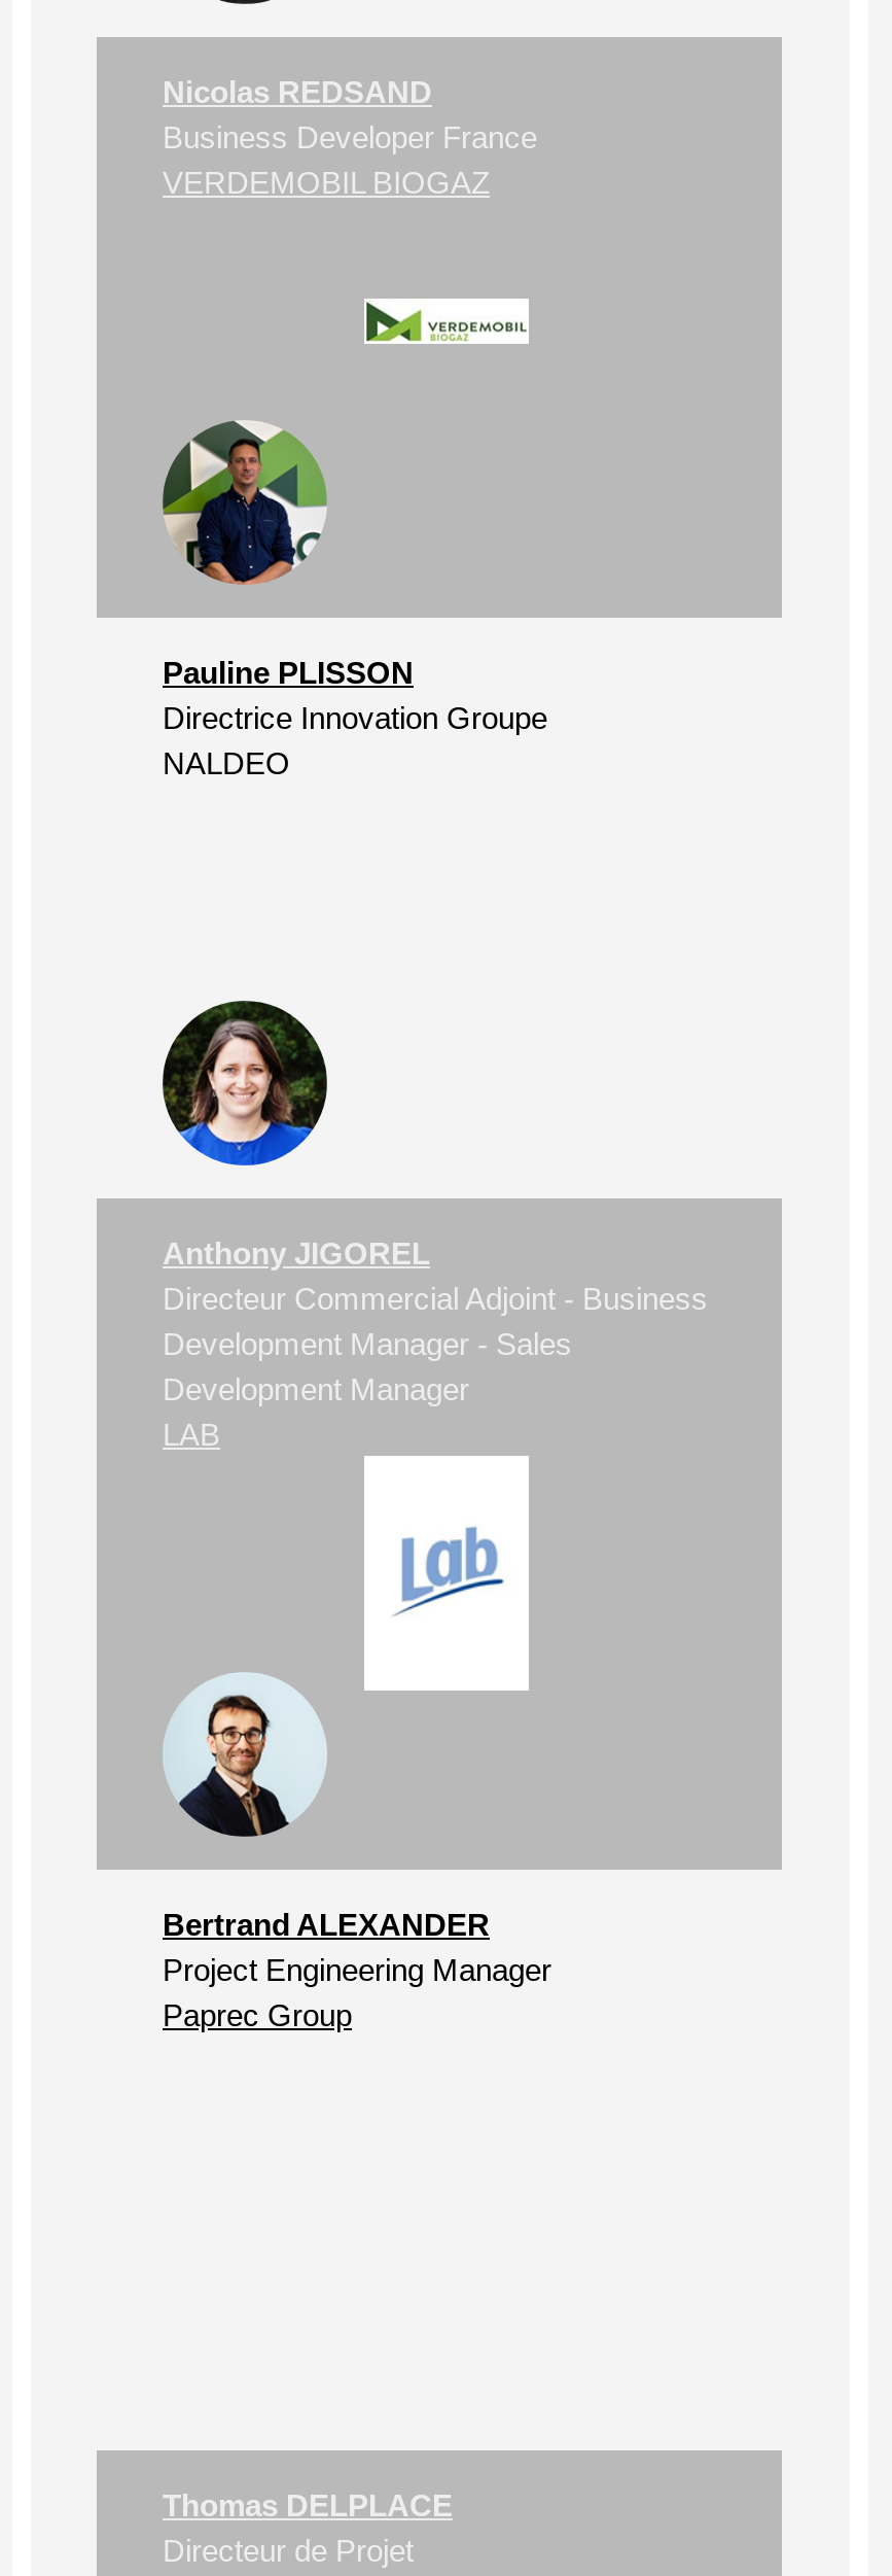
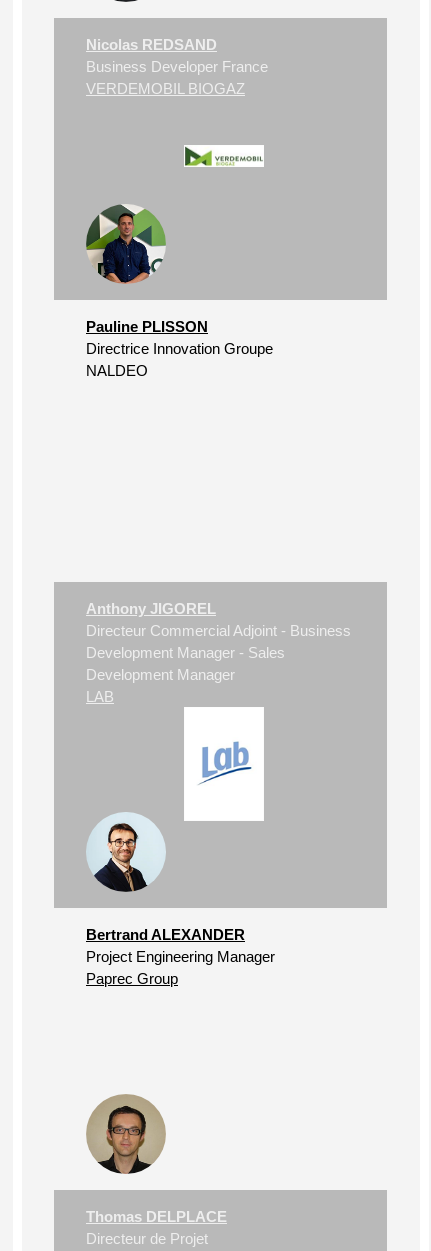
- [image]

+ [image]
